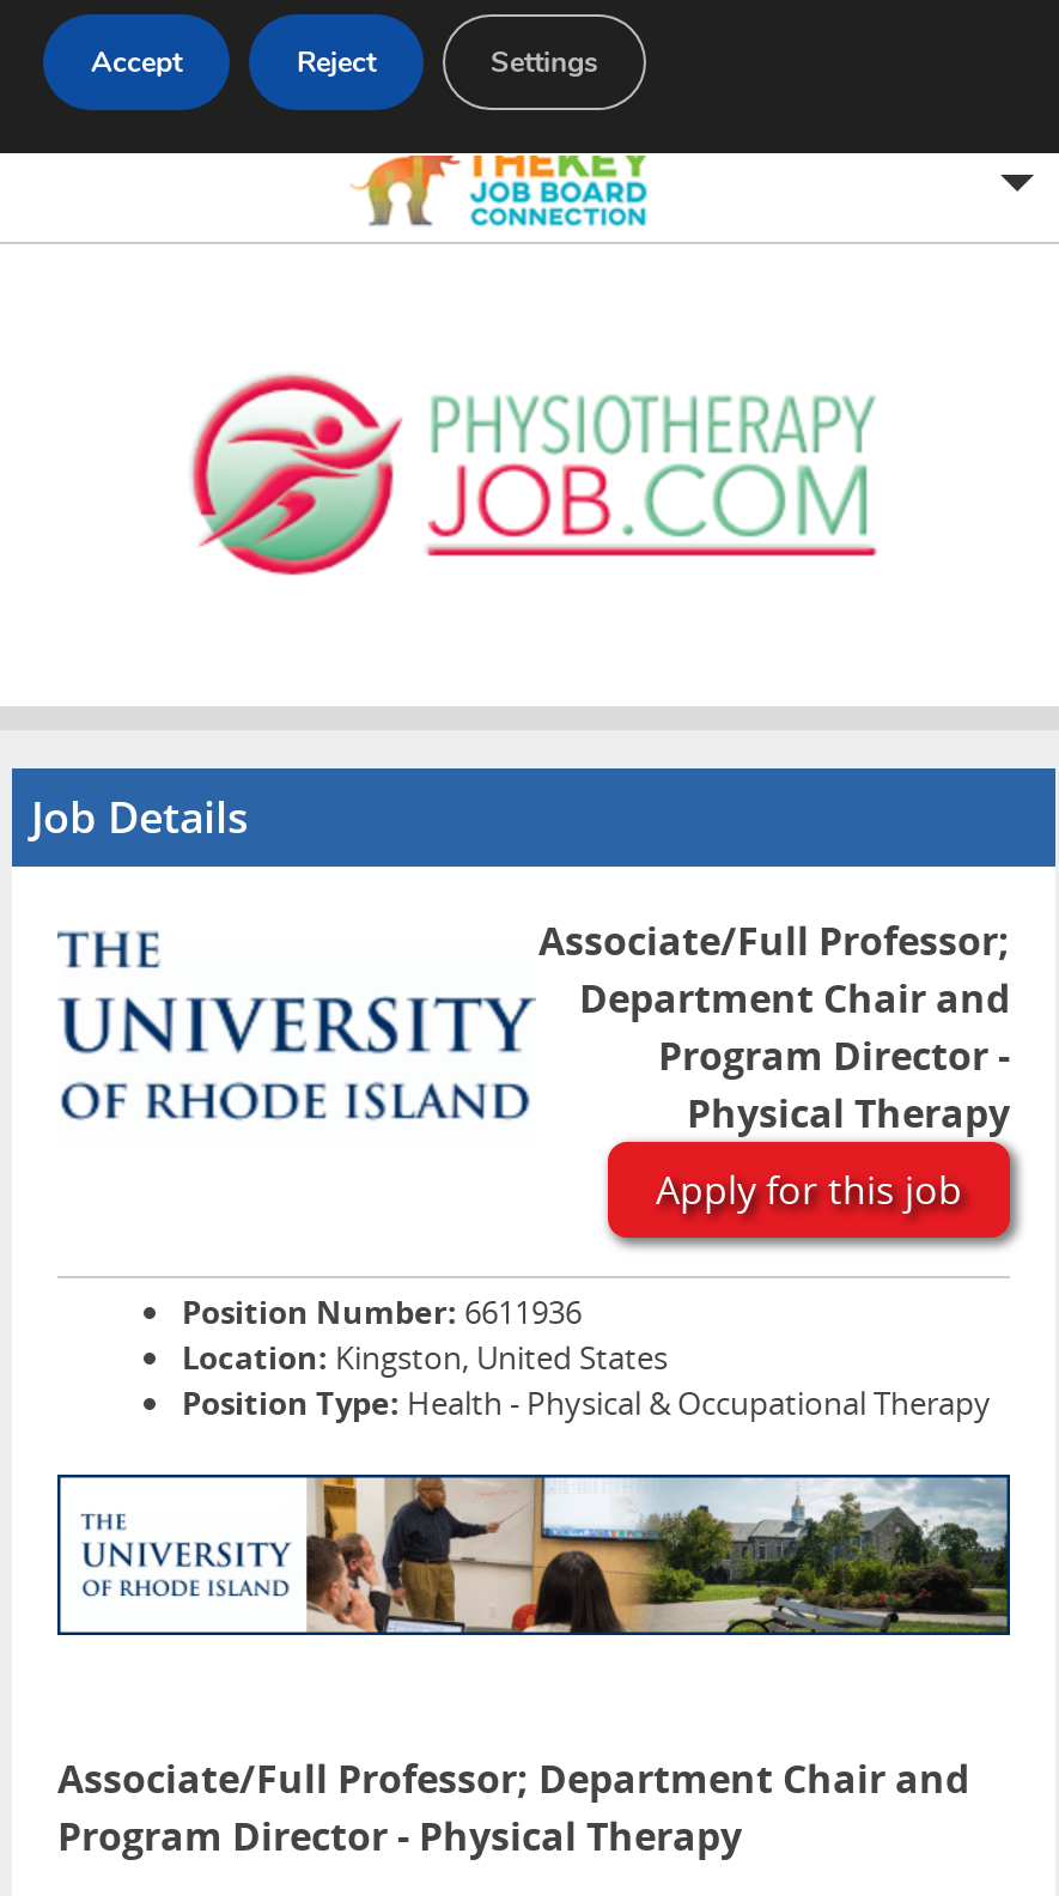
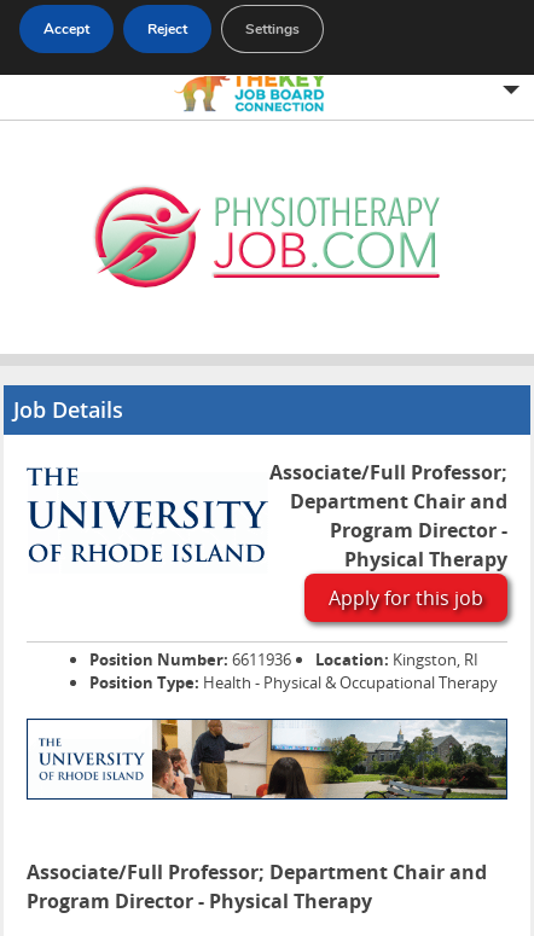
- Location: Kingston, United States
+ Location: Kingston, RI
